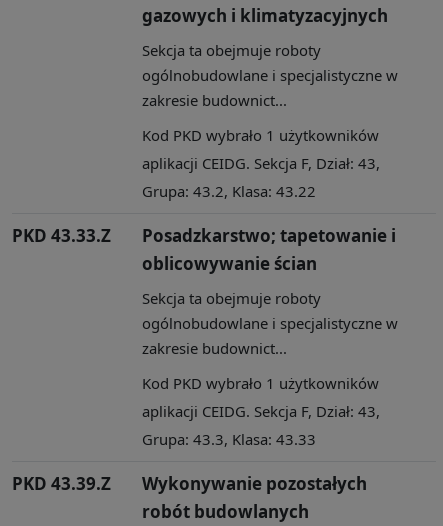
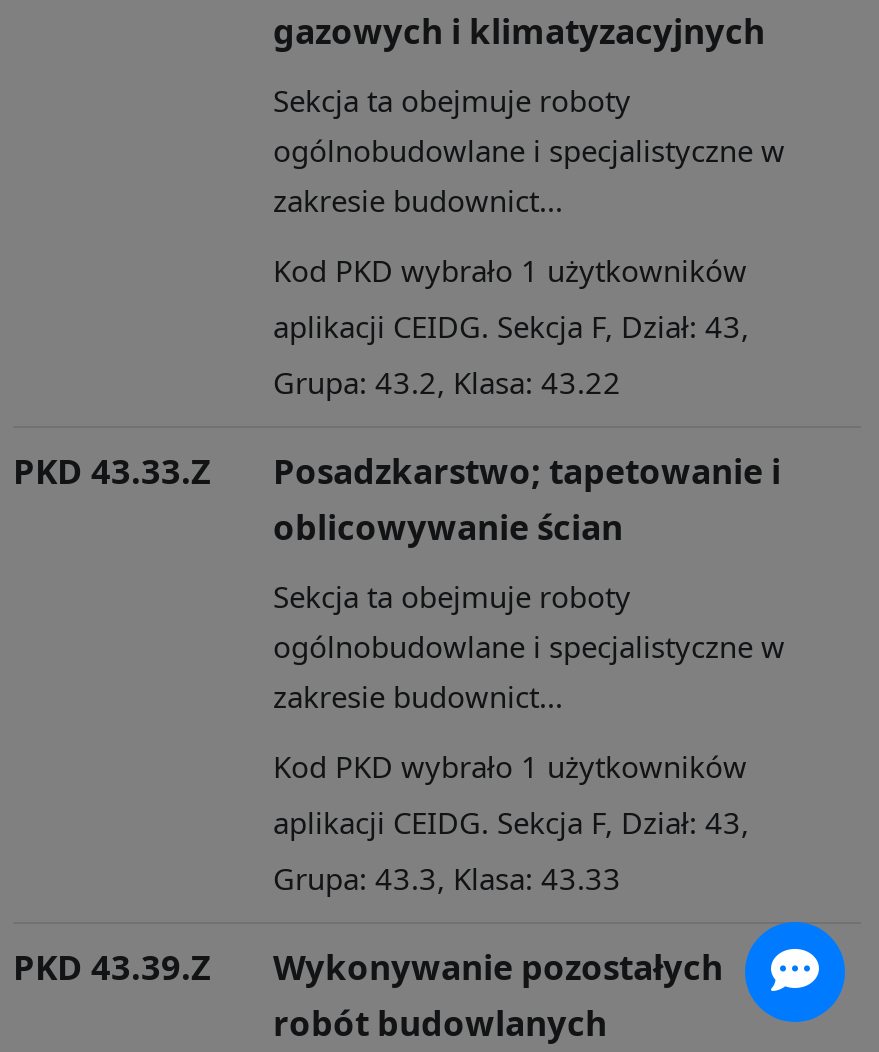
+ [image]
